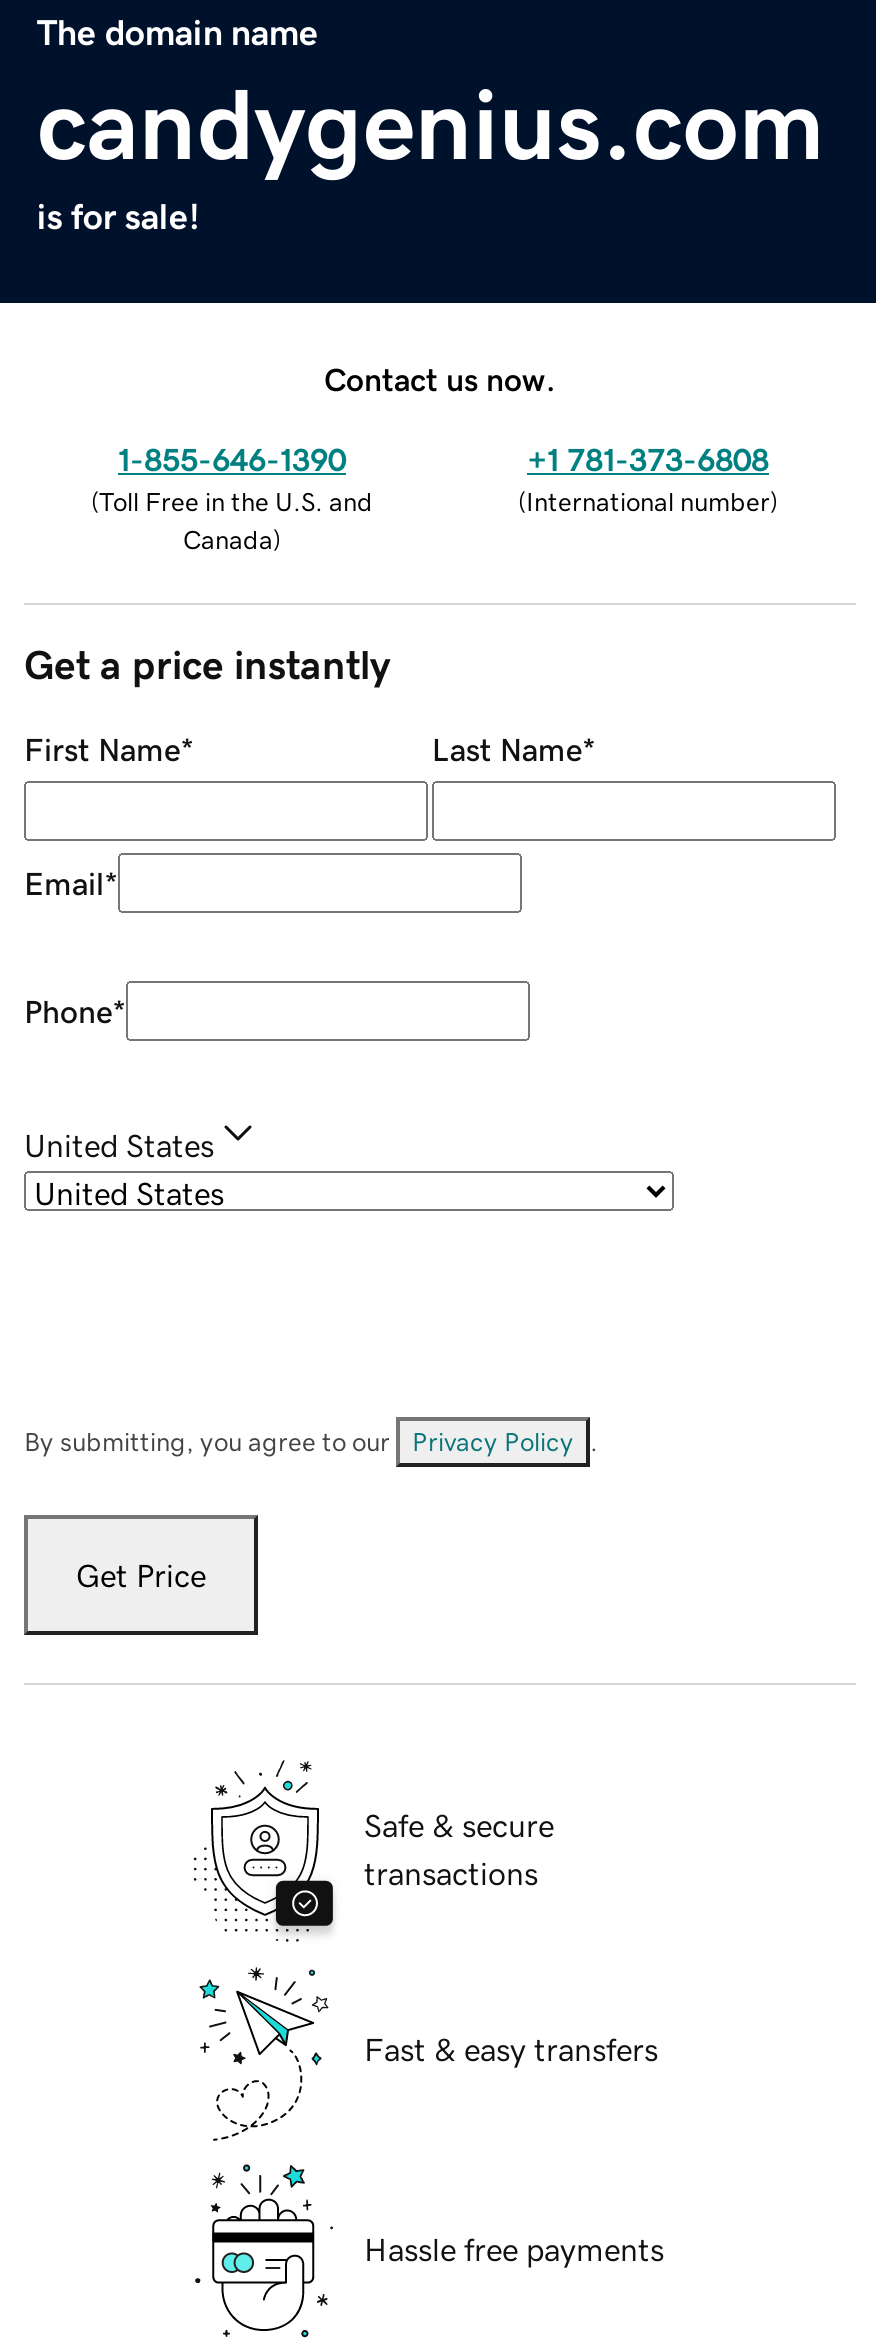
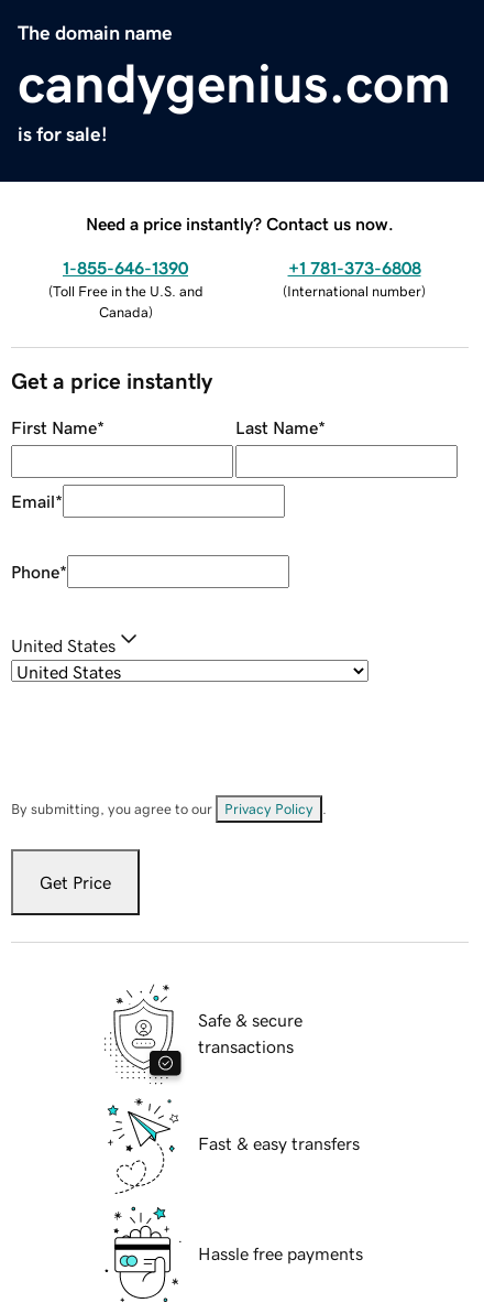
- Contact us now.
+ Need a price instantly? Contact us now.
